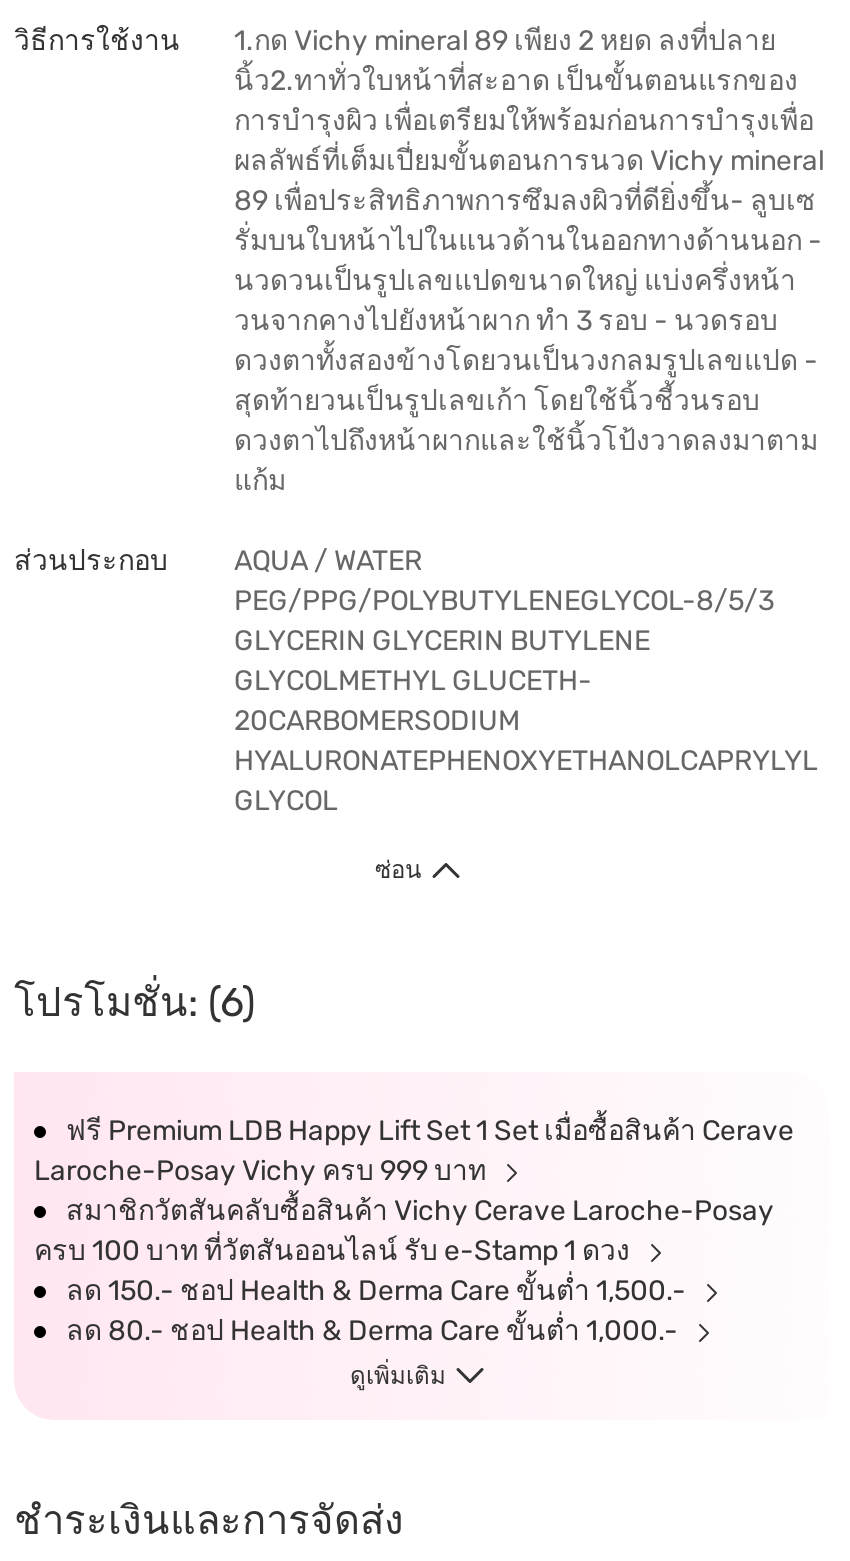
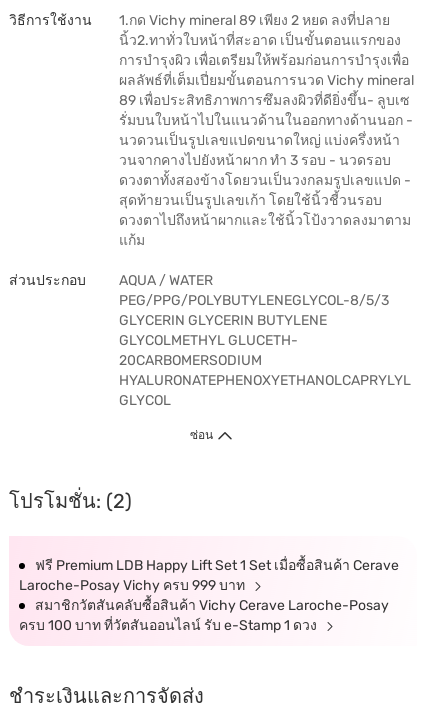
- โปรโมชั่น: (6)
+ โปรโมชั่น: (2)

- ลด 150.- ชอป Health & Derma Care ขั้นต่ำ 1,500.-
- ลด 80.- ชอป Health & Derma Care ขั้นต่ำ 1,000.-
- ดูเพิ่มเติม
